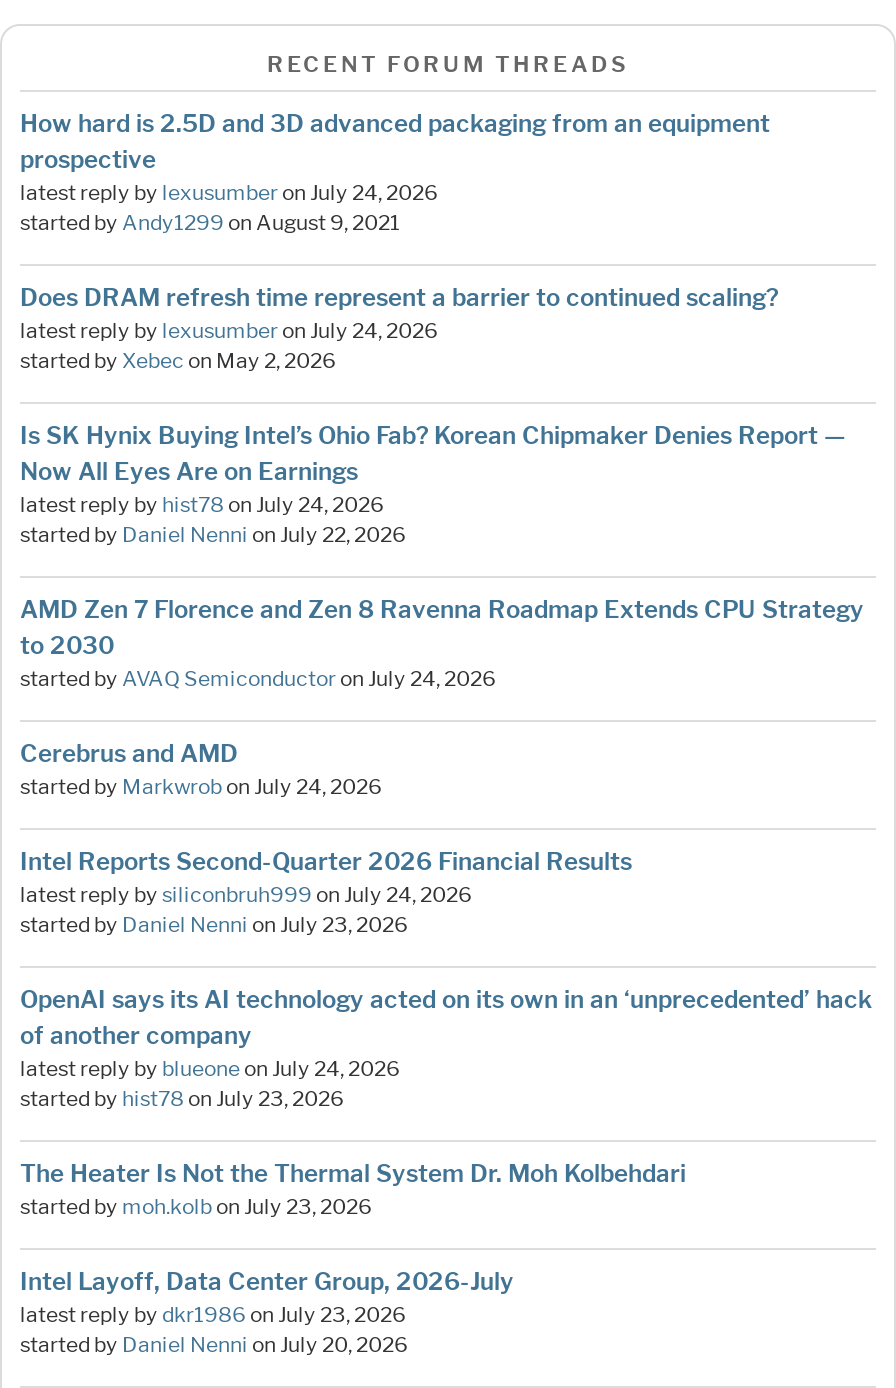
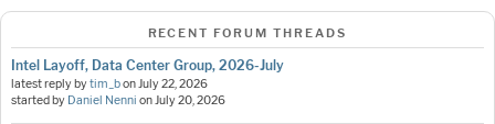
- How hard is 2.5D and 3D advanced packaging from an equipment
- prospective
- latest reply by lexusumber on July 24, 2026
- started by Andy1299 on August 9, 2021
- Does DRAM refresh time represent a barrier to continued scaling?
- latest reply by lexusumber on July 24, 2026
- started by Xebec on May 2, 2026
- Is SK Hynix Buying Intel’s Ohio Fab? Korean Chipmaker Denies Report —
- Now All Eyes Are on Earnings
- latest reply by hist78 on July 24, 2026
- started by Daniel Nenni on July 22, 2026
- AMD Zen 7 Florence and Zen 8 Ravenna Roadmap Extends CPU Strategy
- to 2030
- started by AVAQ Semiconductor on July 24, 2026
- Cerebrus and AMD
- started by Markwrob on July 24, 2026
- Intel Reports Second-Quarter 2026 Financial Results
- latest reply by siliconbruh999 on July 24, 2026
- started by Daniel Nenni on July 23, 2026
- OpenAI says its AI technology acted on its own in an ‘unprecedented’ hack
- of another company
- latest reply by blueone on July 24, 2026
- started by hist78 on July 23, 2026
- The Heater Is Not the Thermal System Dr. Moh Kolbehdari
- started by moh.kolb on July 23, 2026

- latest reply by dkr1986 on July 23, 2026
+ latest reply by tim_b on July 22, 2026
